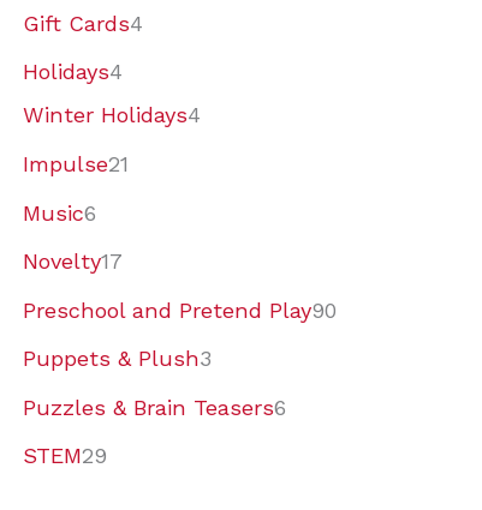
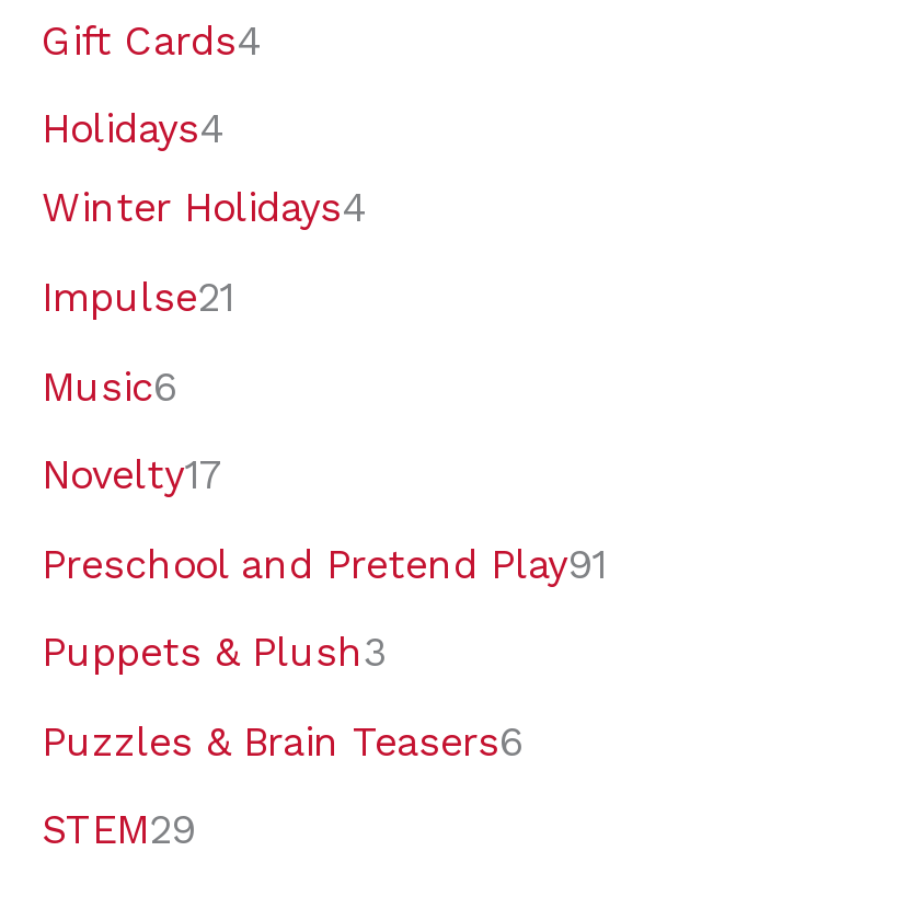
- Preschool and Pretend Play90
+ Preschool and Pretend Play91
